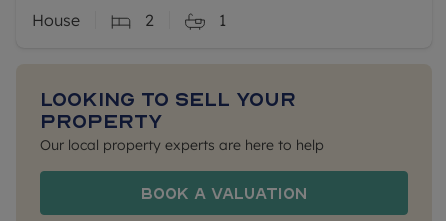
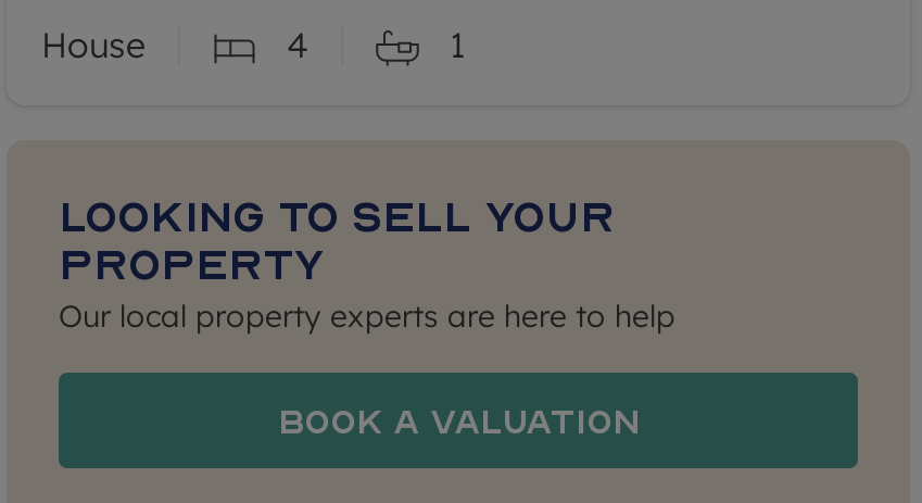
- 2
+ 4
